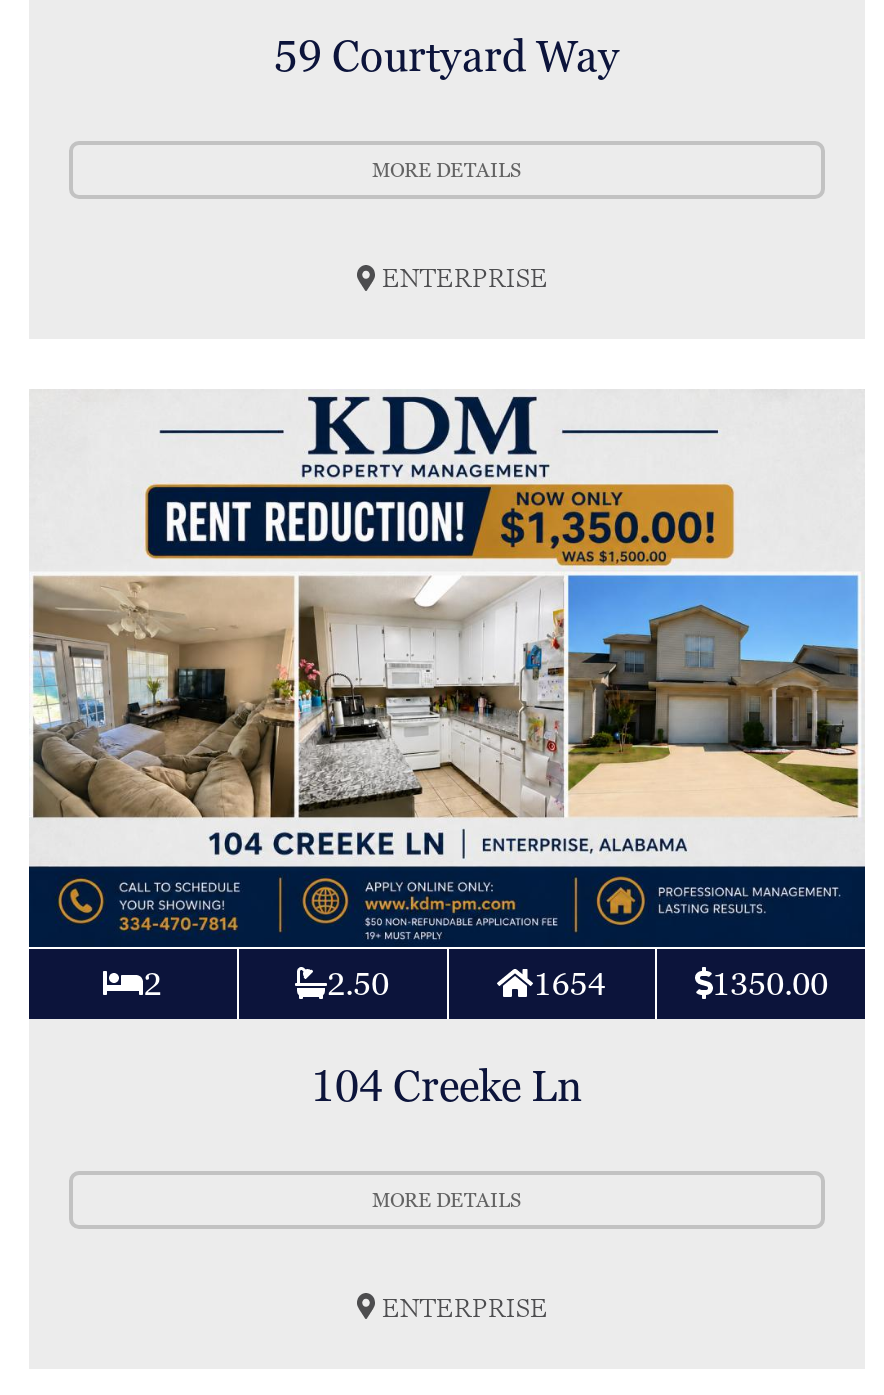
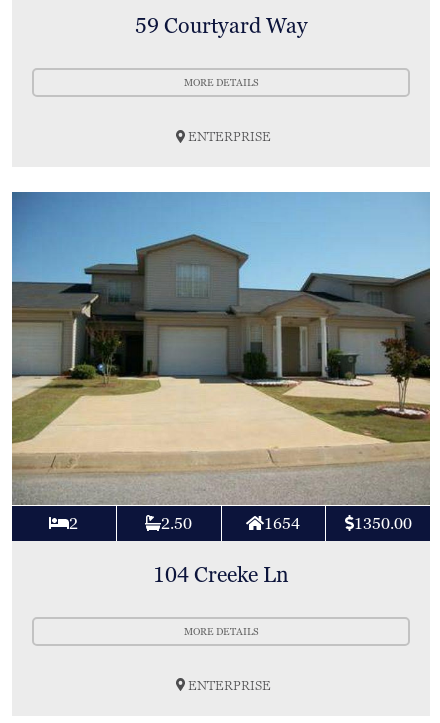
- [image]
+ [image]
